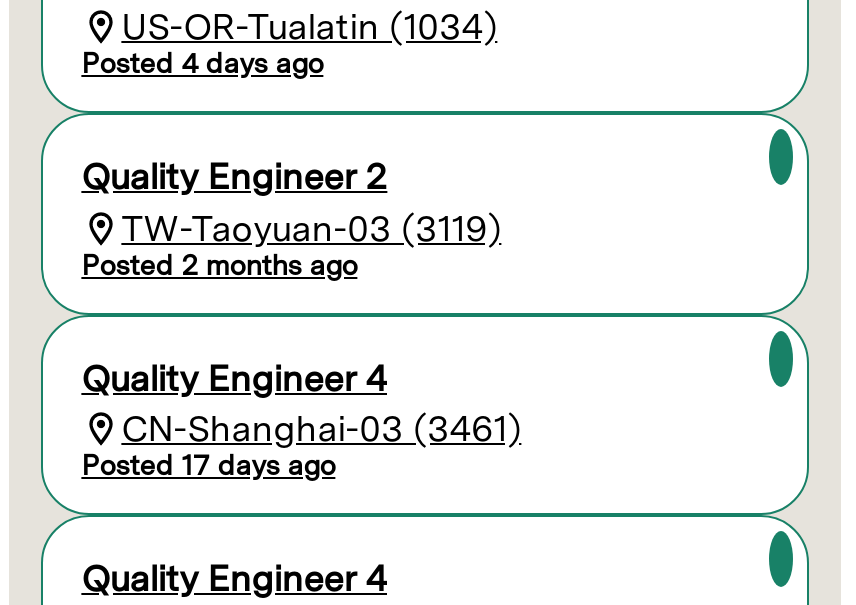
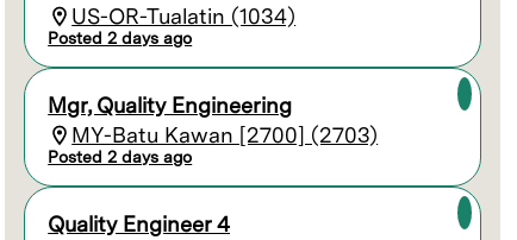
- Posted 4 days ago
- Quality Engineer 2
- TW-Taoyuan-03 (3119)
- Posted 2 months ago
- Quality Engineer 4
- CN-Shanghai-03 (3461)
- Posted 17 days ago
+ Posted 2 days ago
+ Mgr, Quality Engineering
+ MY-Batu Kawan [2700] (2703)
+ Posted 2 days ago
